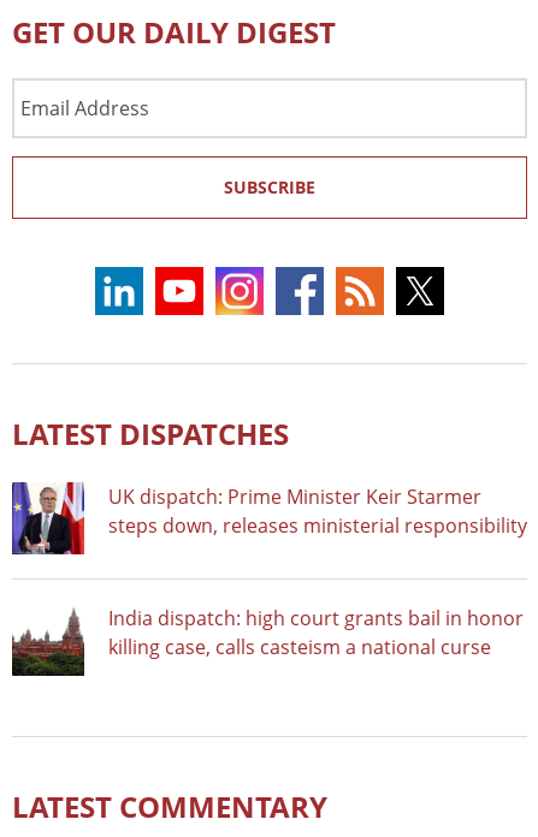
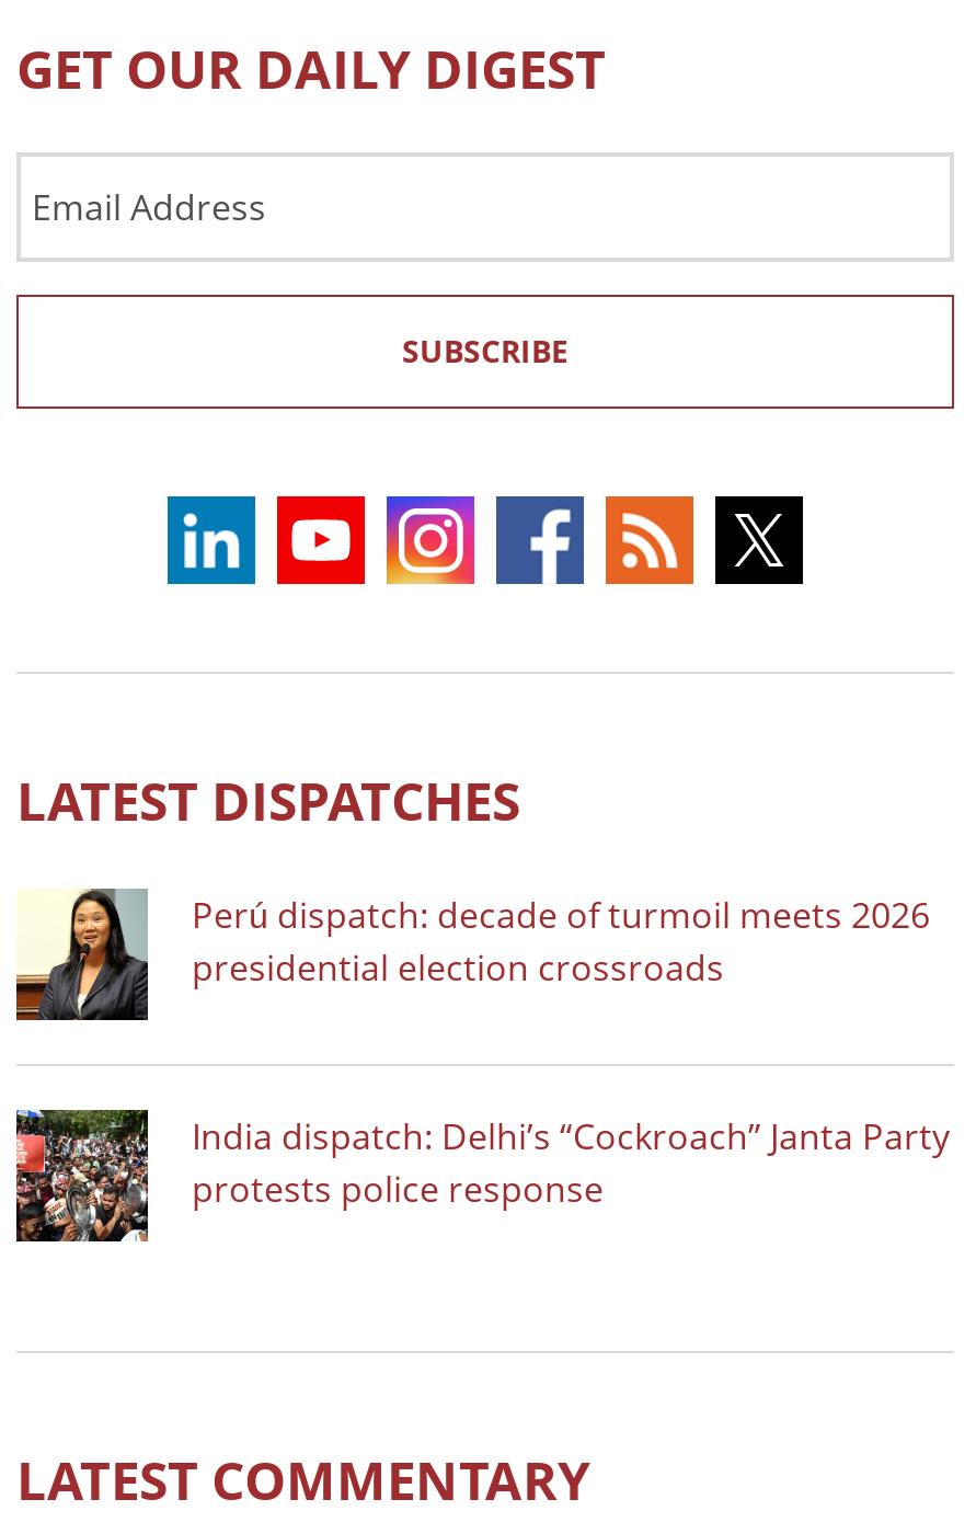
- [image]
- UK dispatch: Prime Minister Keir Starmer
- steps down, releases ministerial responsibility
+ [image]
+ Perú dispatch: decade of turmoil meets 2026
+ presidential election crossroads

- [image]
- India dispatch: high court grants bail in honor
- killing case, calls casteism a national curse
+ [image]
+ India dispatch: Delhi’s “Cockroach” Janta Party
+ protests police response
